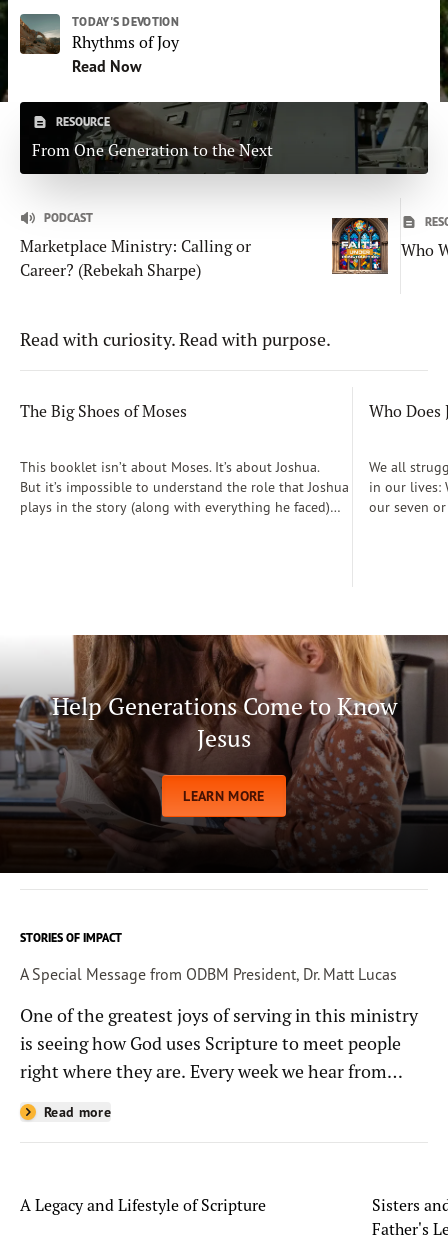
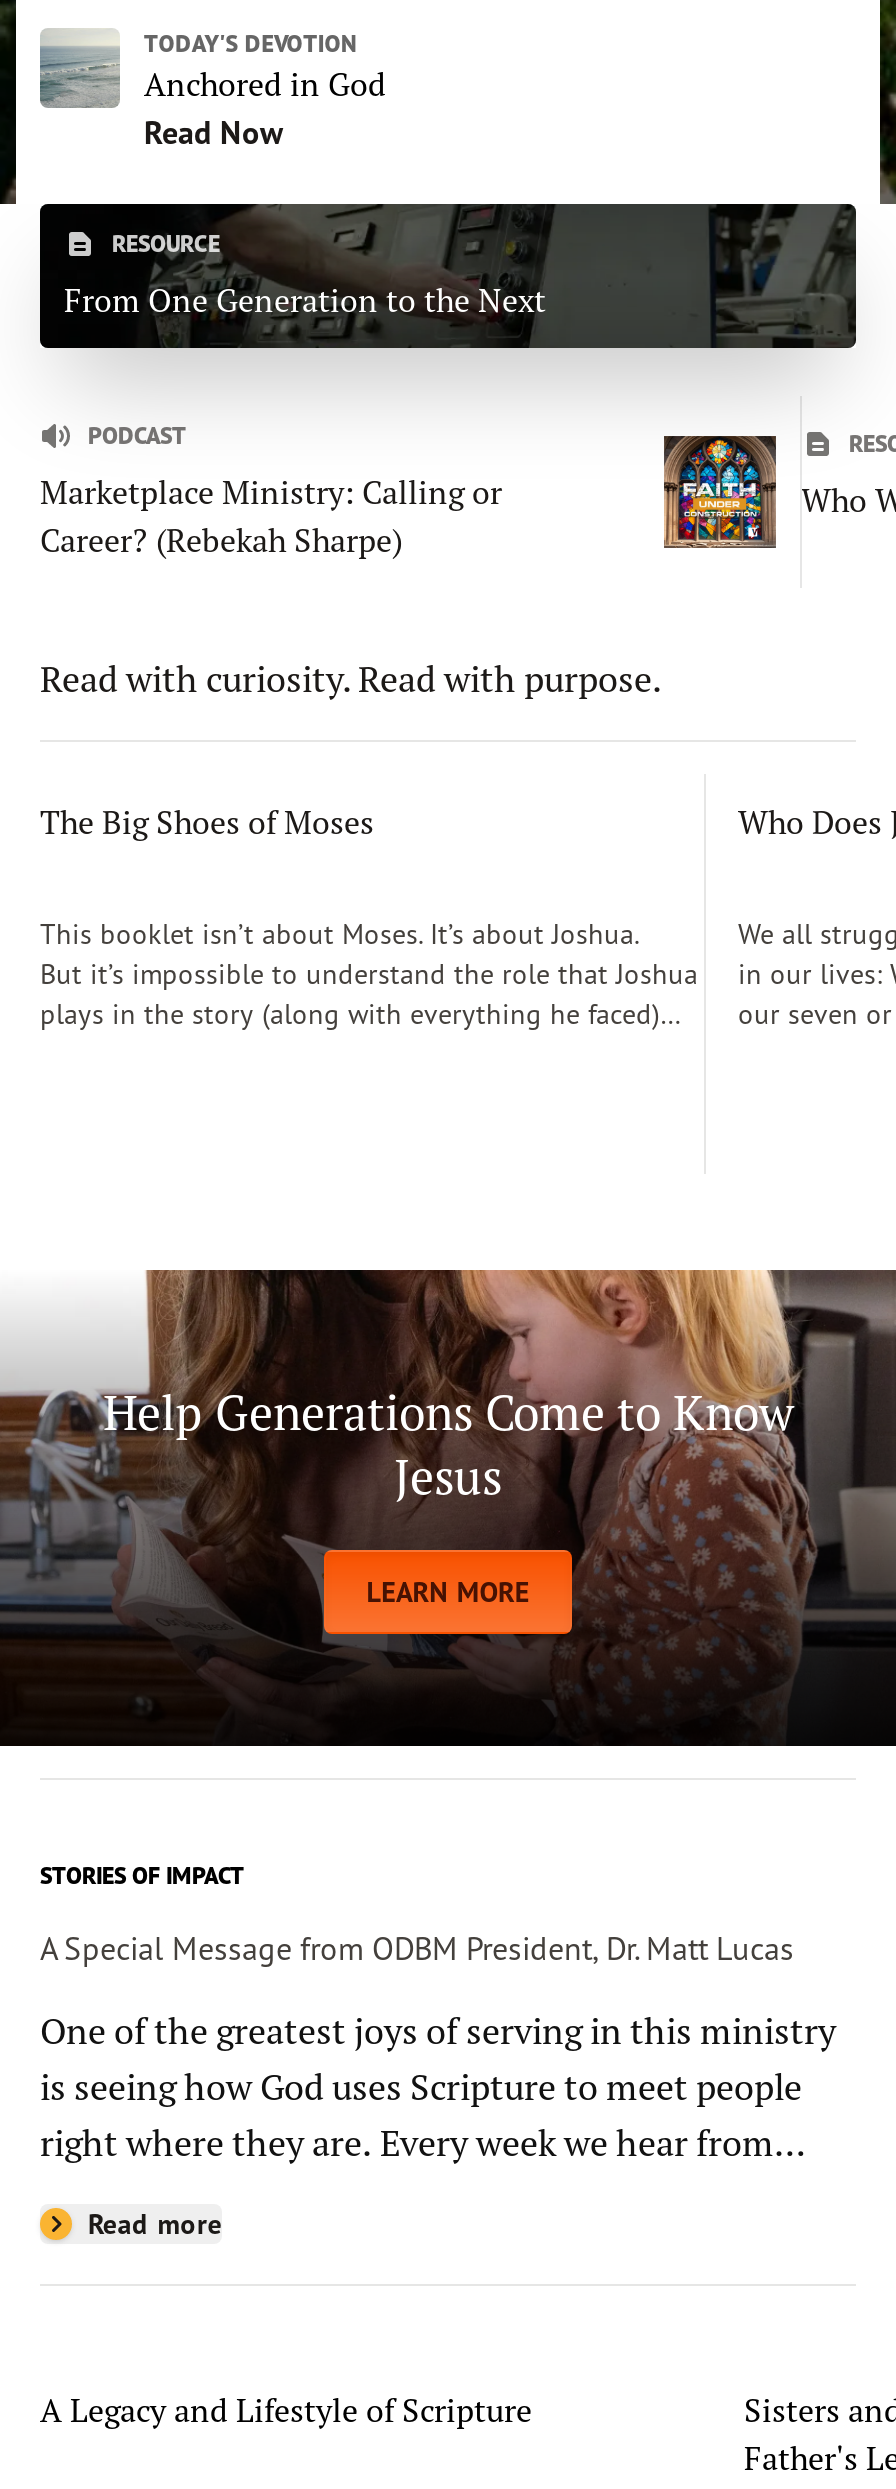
- [image]
- Rhythms of Joy
+ [image]
+ Anchored in God
